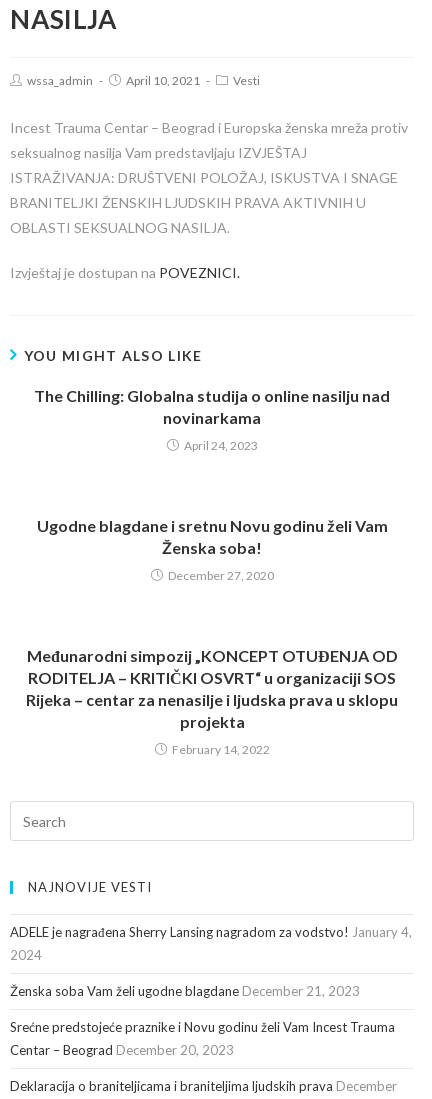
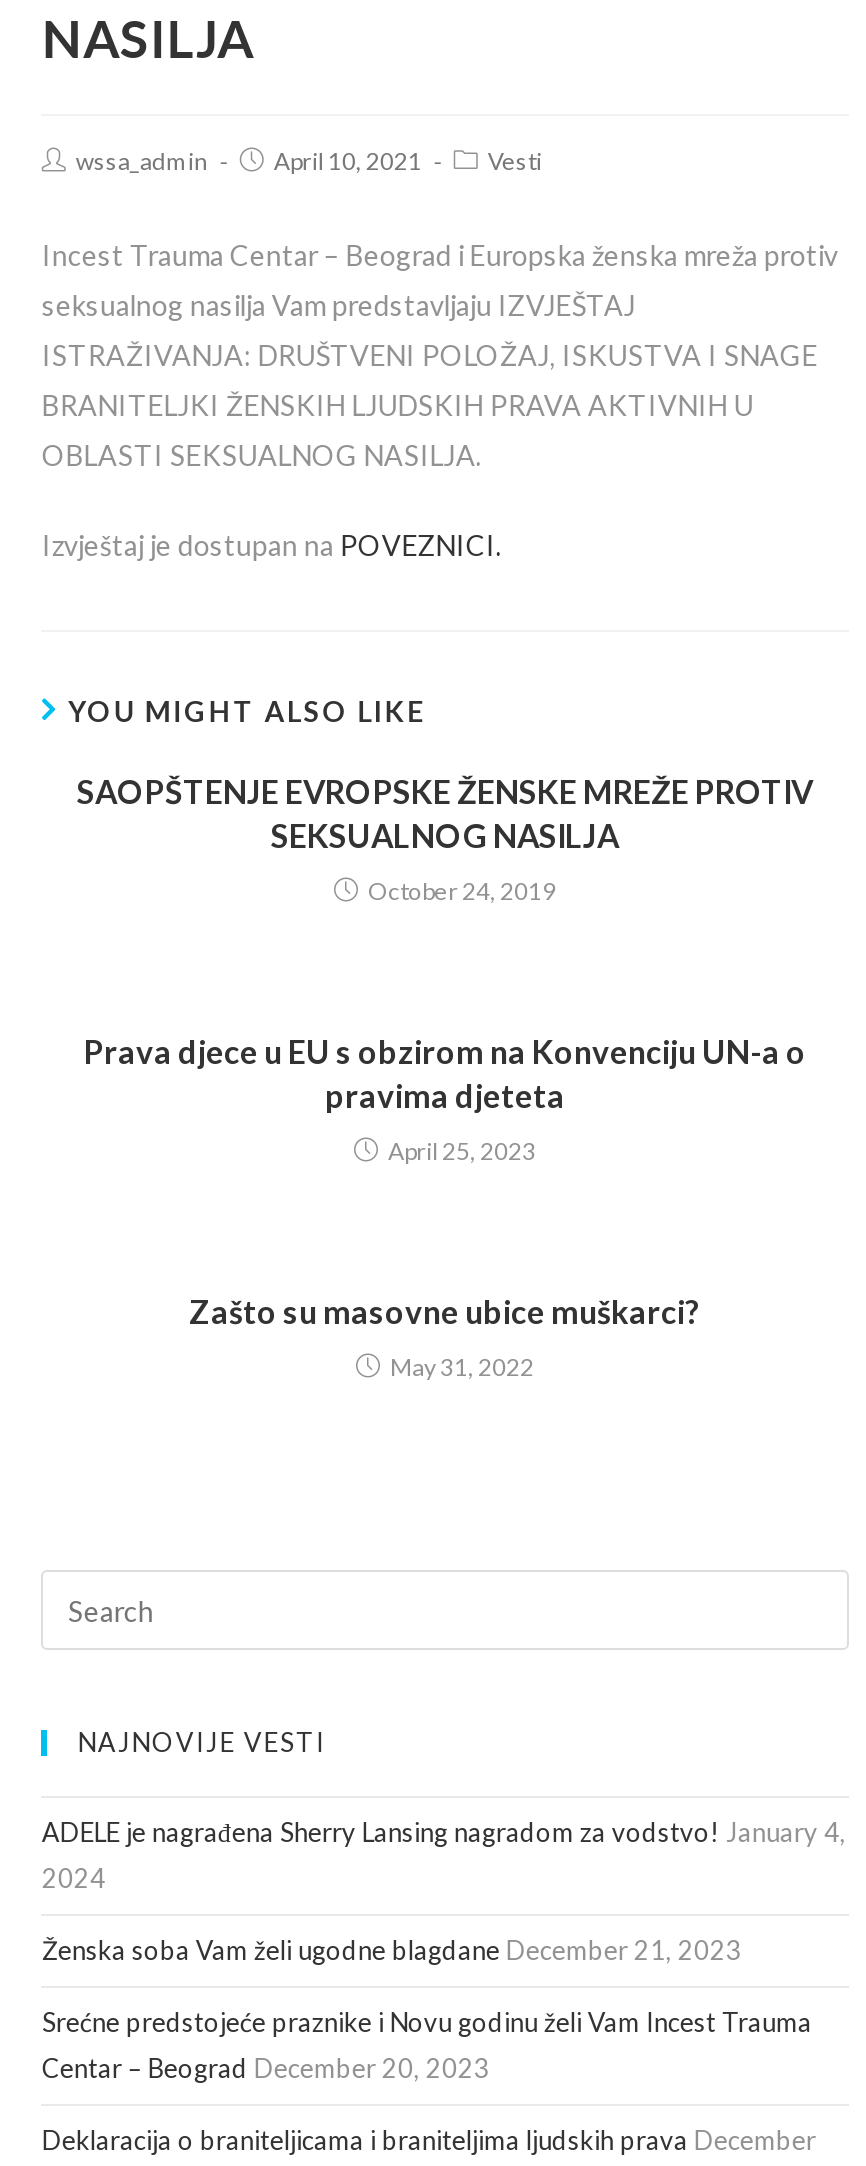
- The Chilling: Globalna studija o online nasilju nad
- novinarkama
+ SAOPŠTENJE EVROPSKE ŽENSKE MREŽE PROTIV
+ SEKSUALNOG NASILJA

- April 24, 2023
+ October 24, 2019

- Ugodne blagdane i sretnu Novu godinu želi Vam
- Ženska soba!
+ Prava djece u EU s obzirom na Konvenciju UN-a o
+ pravima djeteta

- December 27, 2020
+ April 25, 2023

- Međunarodni simpozij „KONCEPT OTUĐENJA OD
- RODITELJA – KRITIČKI OSVRT“ u organizaciji SOS
- Rijeka – centar za nenasilje i ljudska prava u sklopu
- projekta
+ Zašto su masovne ubice muškarci?

- February 14, 2022
+ May 31, 2022
